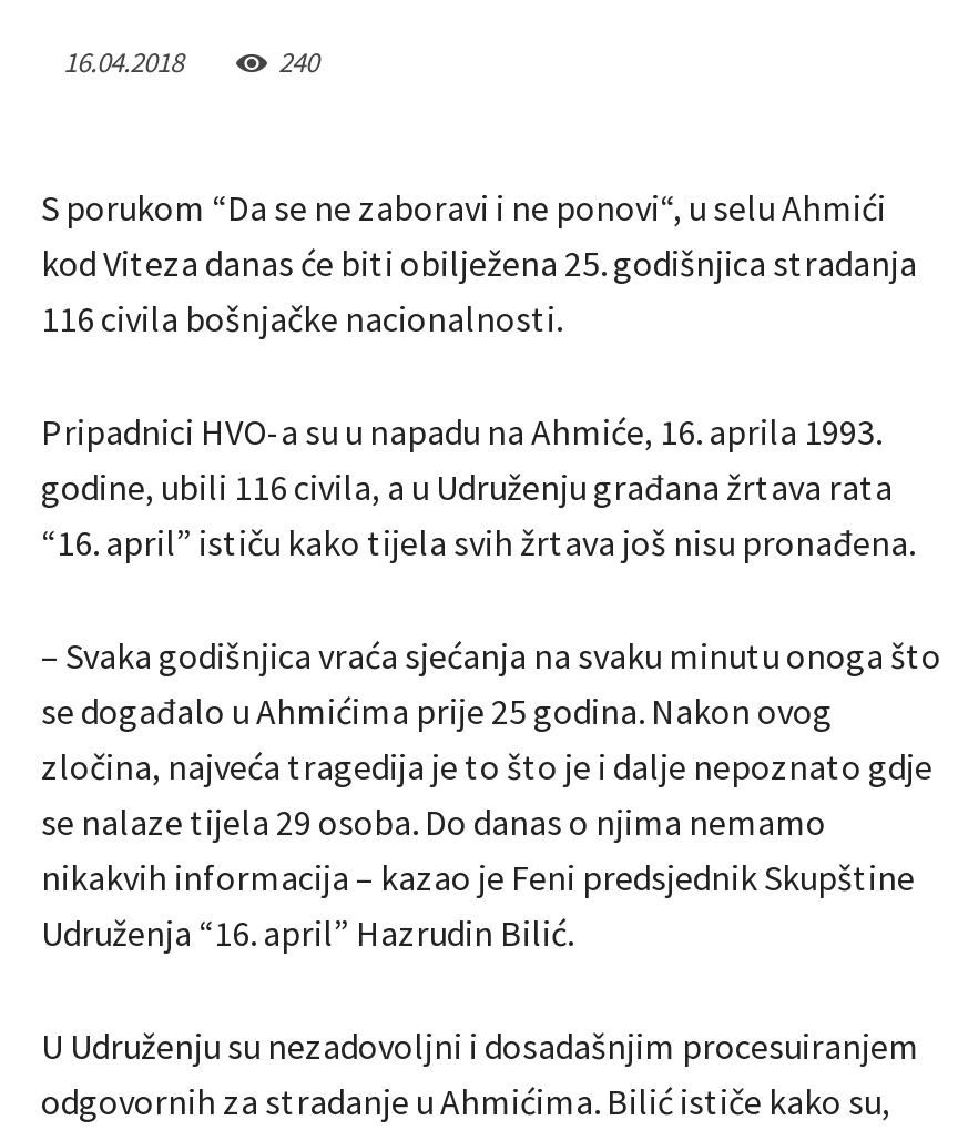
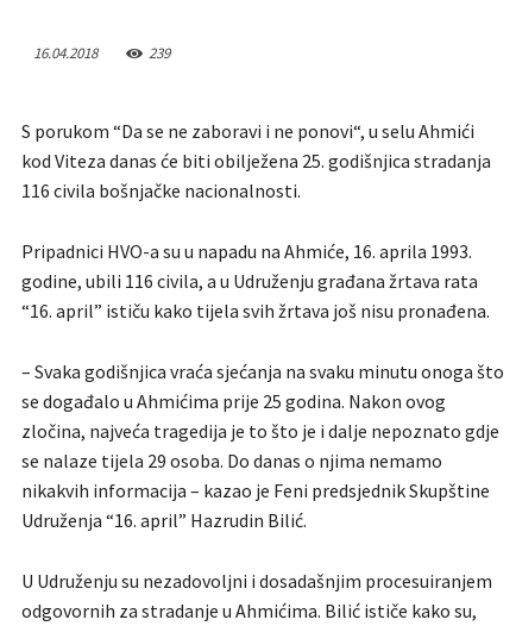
- 240
+ 239
